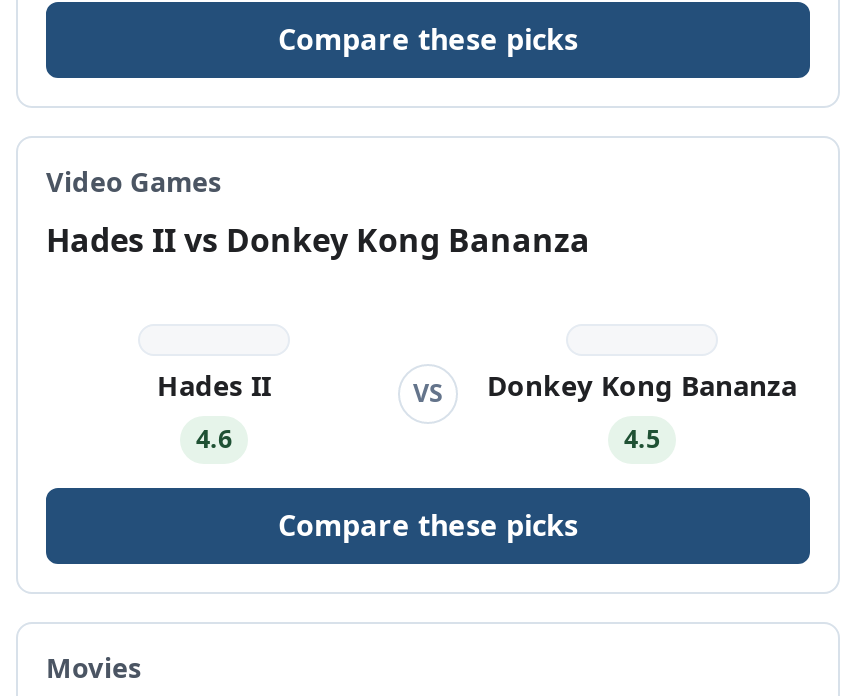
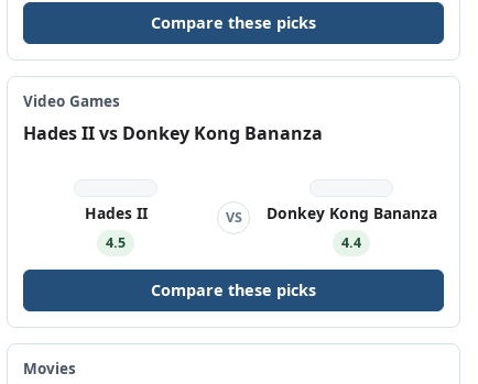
- 4.6
+ 4.5

- 4.5
+ 4.4
